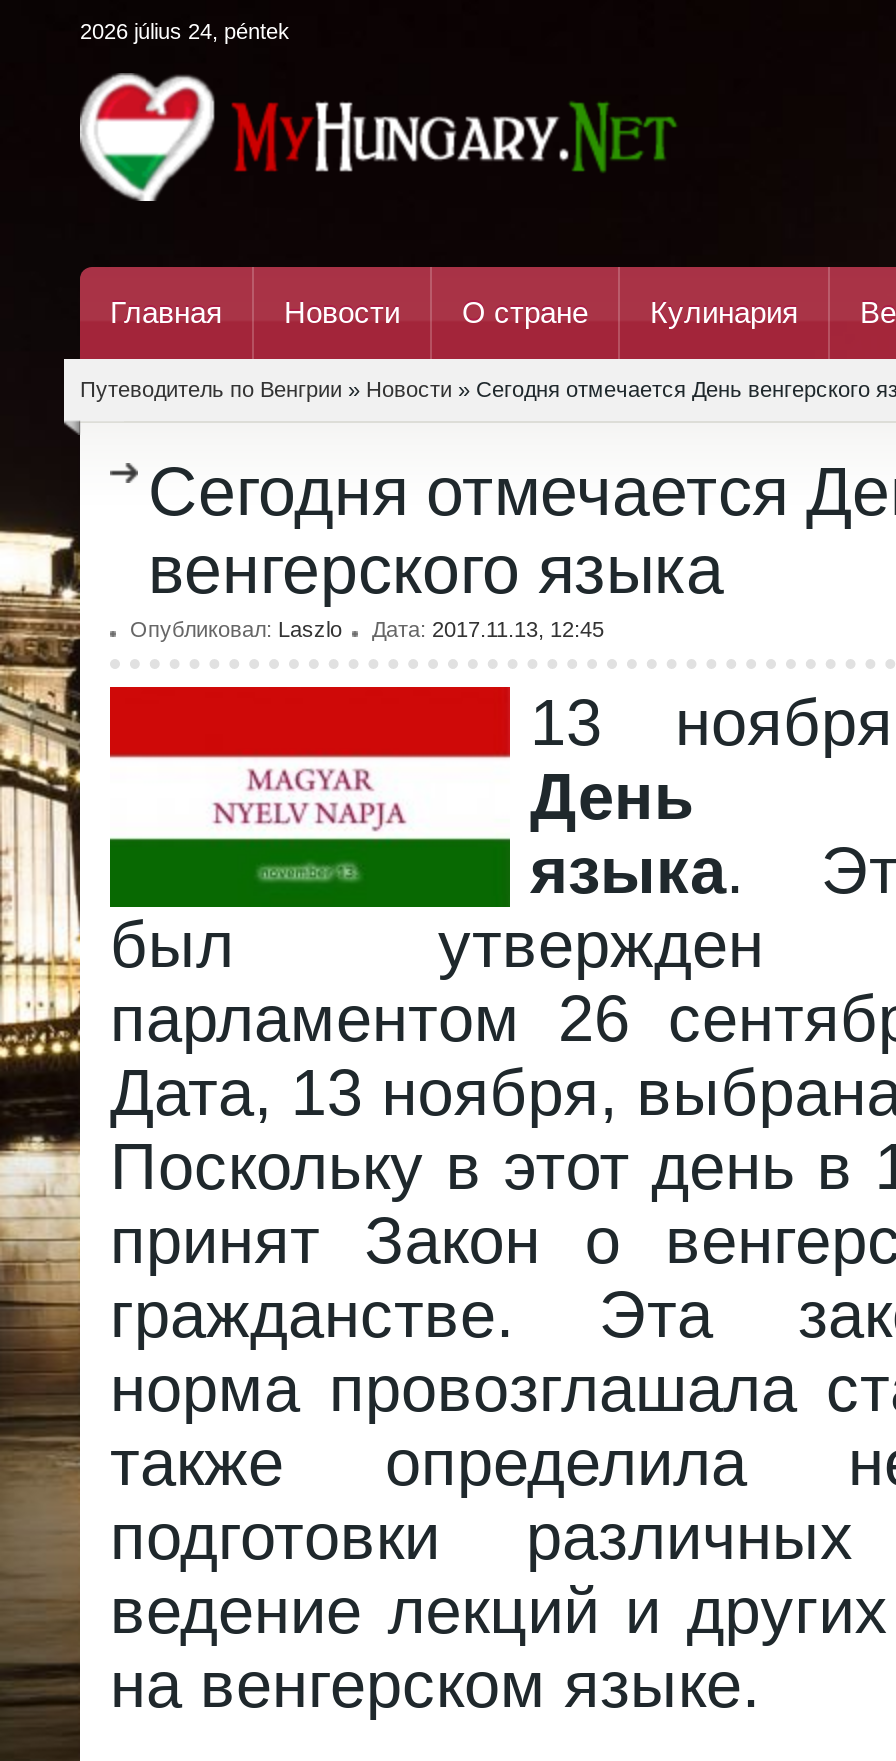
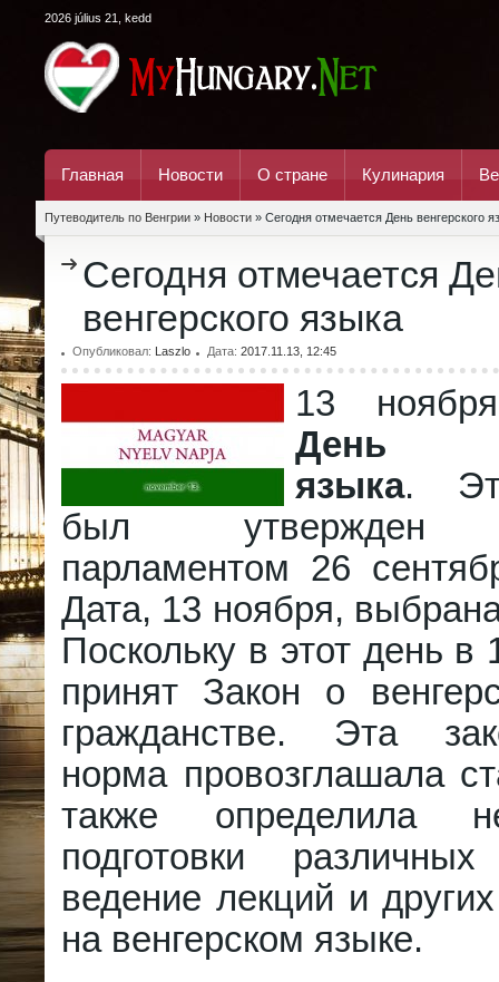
- 2026 július 24, péntek
+ 2026 július 21, kedd
